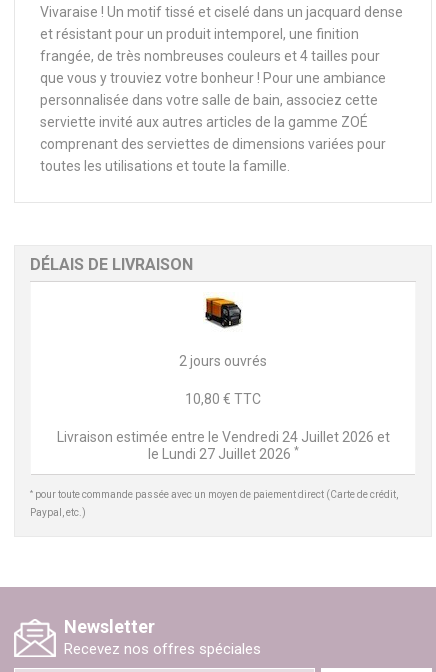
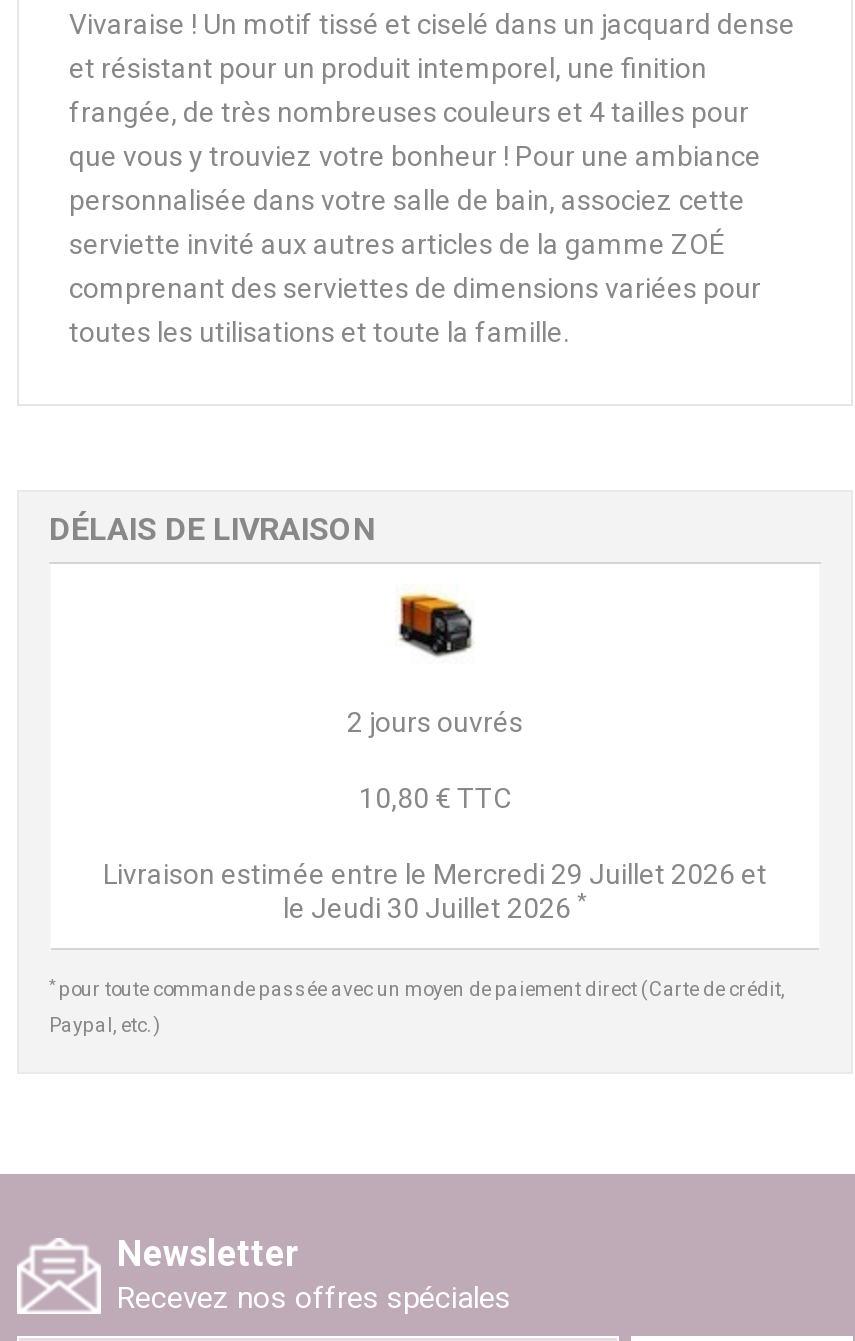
- Livraison estimée entre le Vendredi 24 Juillet 2026 et
+ Livraison estimée entre le Mercredi 29 Juillet 2026 et

- le Lundi 27 Juillet 2026 *
+ le Jeudi 30 Juillet 2026 *
